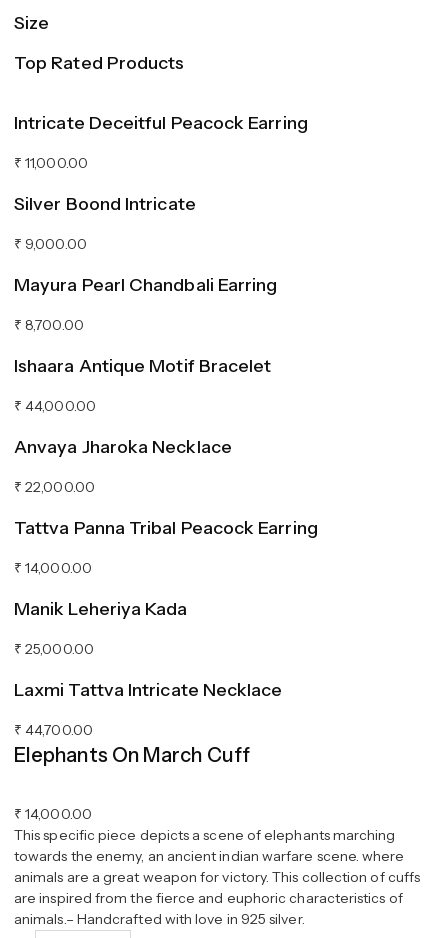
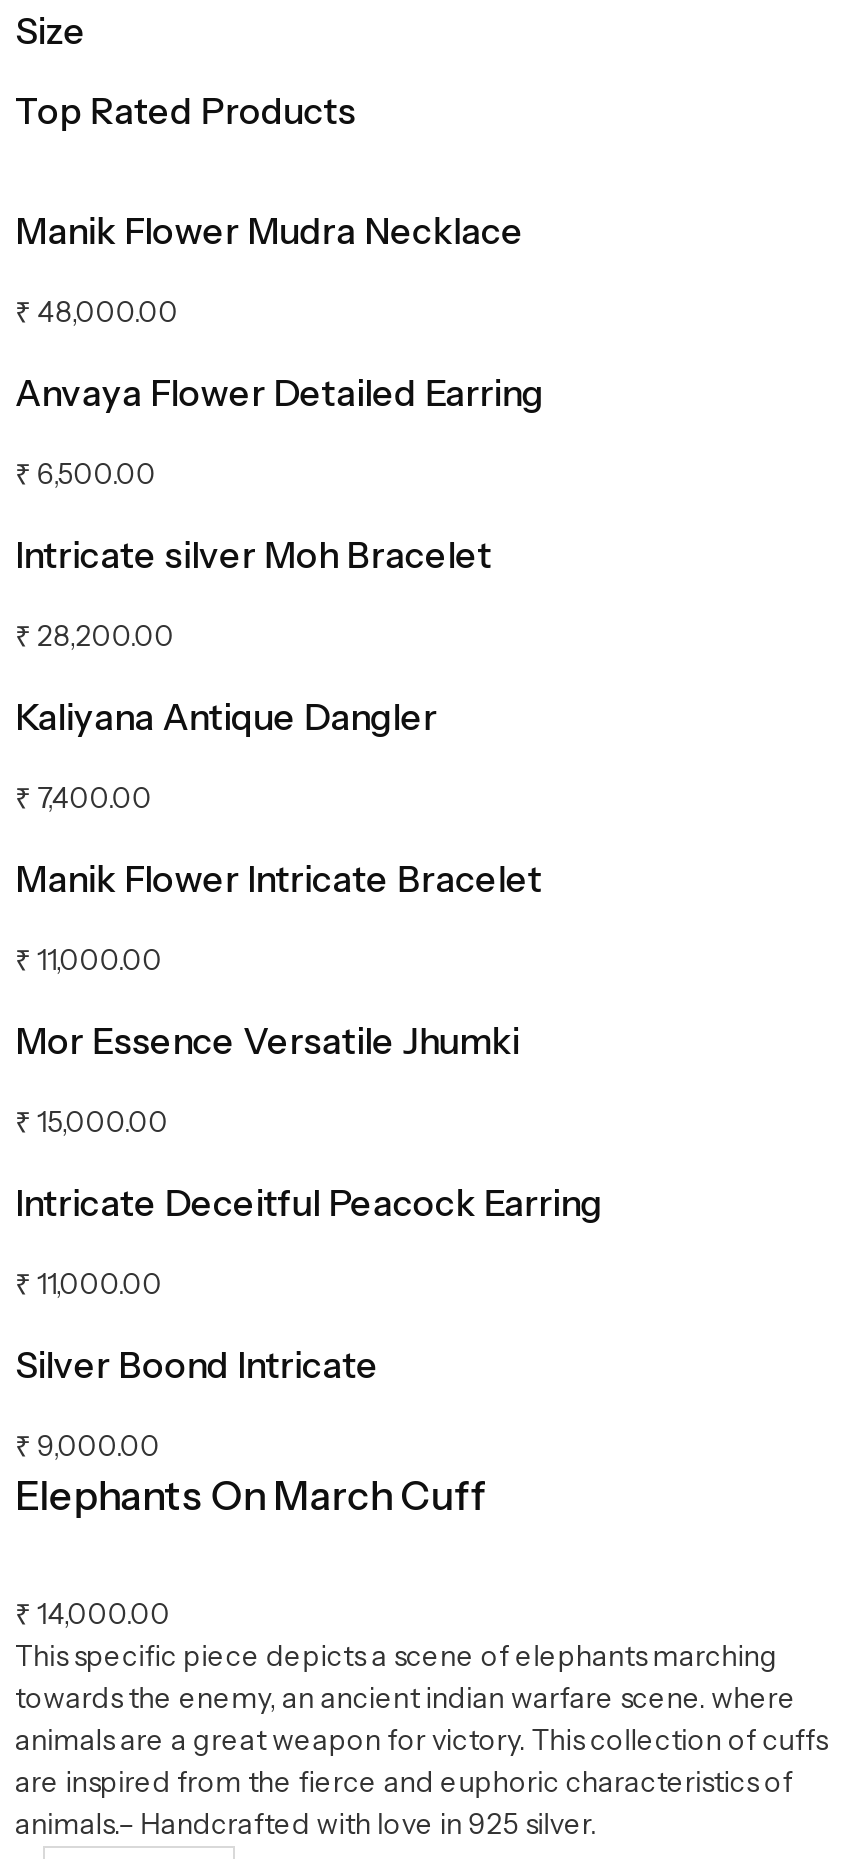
+ Manik Flower Mudra Necklace
+ ₹48,000.00
+ Anvaya Flower Detailed Earring
+ ₹6,500.00
+ Intricate silver Moh Bracelet
+ ₹28,200.00
+ Kaliyana Antique Dangler
+ ₹7,400.00
+ Manik Flower Intricate Bracelet
+ ₹11,000.00
+ Mor Essence Versatile Jhumki
+ ₹15,000.00

moved down: Intricate Deceitful Peacock Earring | ₹11,000.00 | Silver Boond Intricate | ₹9,000.00

- Mayura Pearl Chandbali Earring
- ₹8,700.00
- Ishaara Antique Motif Bracelet
- ₹44,000.00
- Anvaya Jharoka Necklace
- ₹22,000.00
- Tattva Panna Tribal Peacock Earring
- ₹14,000.00
- Manik Leheriya Kada
- ₹25,000.00
- Laxmi Tattva Intricate Necklace
- ₹44,700.00
